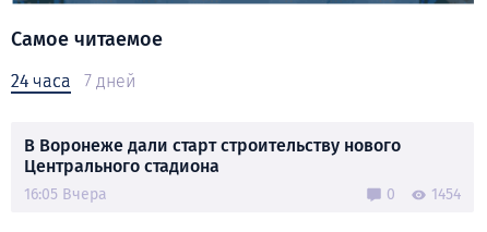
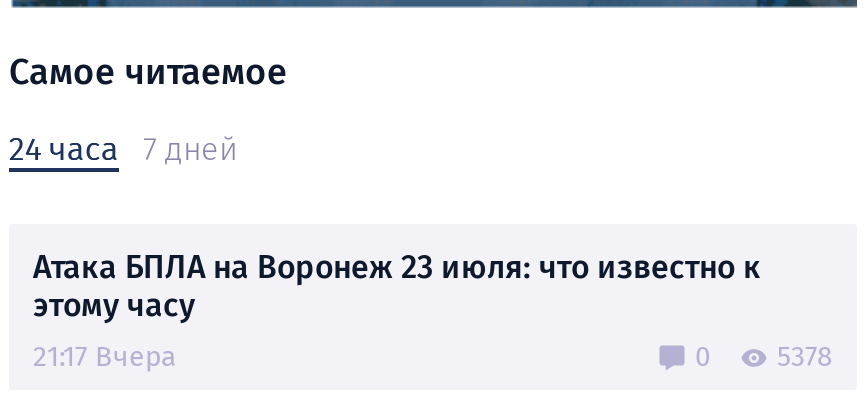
- В Воронеже дали старт строительству нового
- Центрального стадиона
- 16:05 Вчера
+ Атака БПЛА на Воронеж 23 июля: что известно к
+ этому часу
+ 21:17 Вчера

- 0 1454
+ 0 5378
